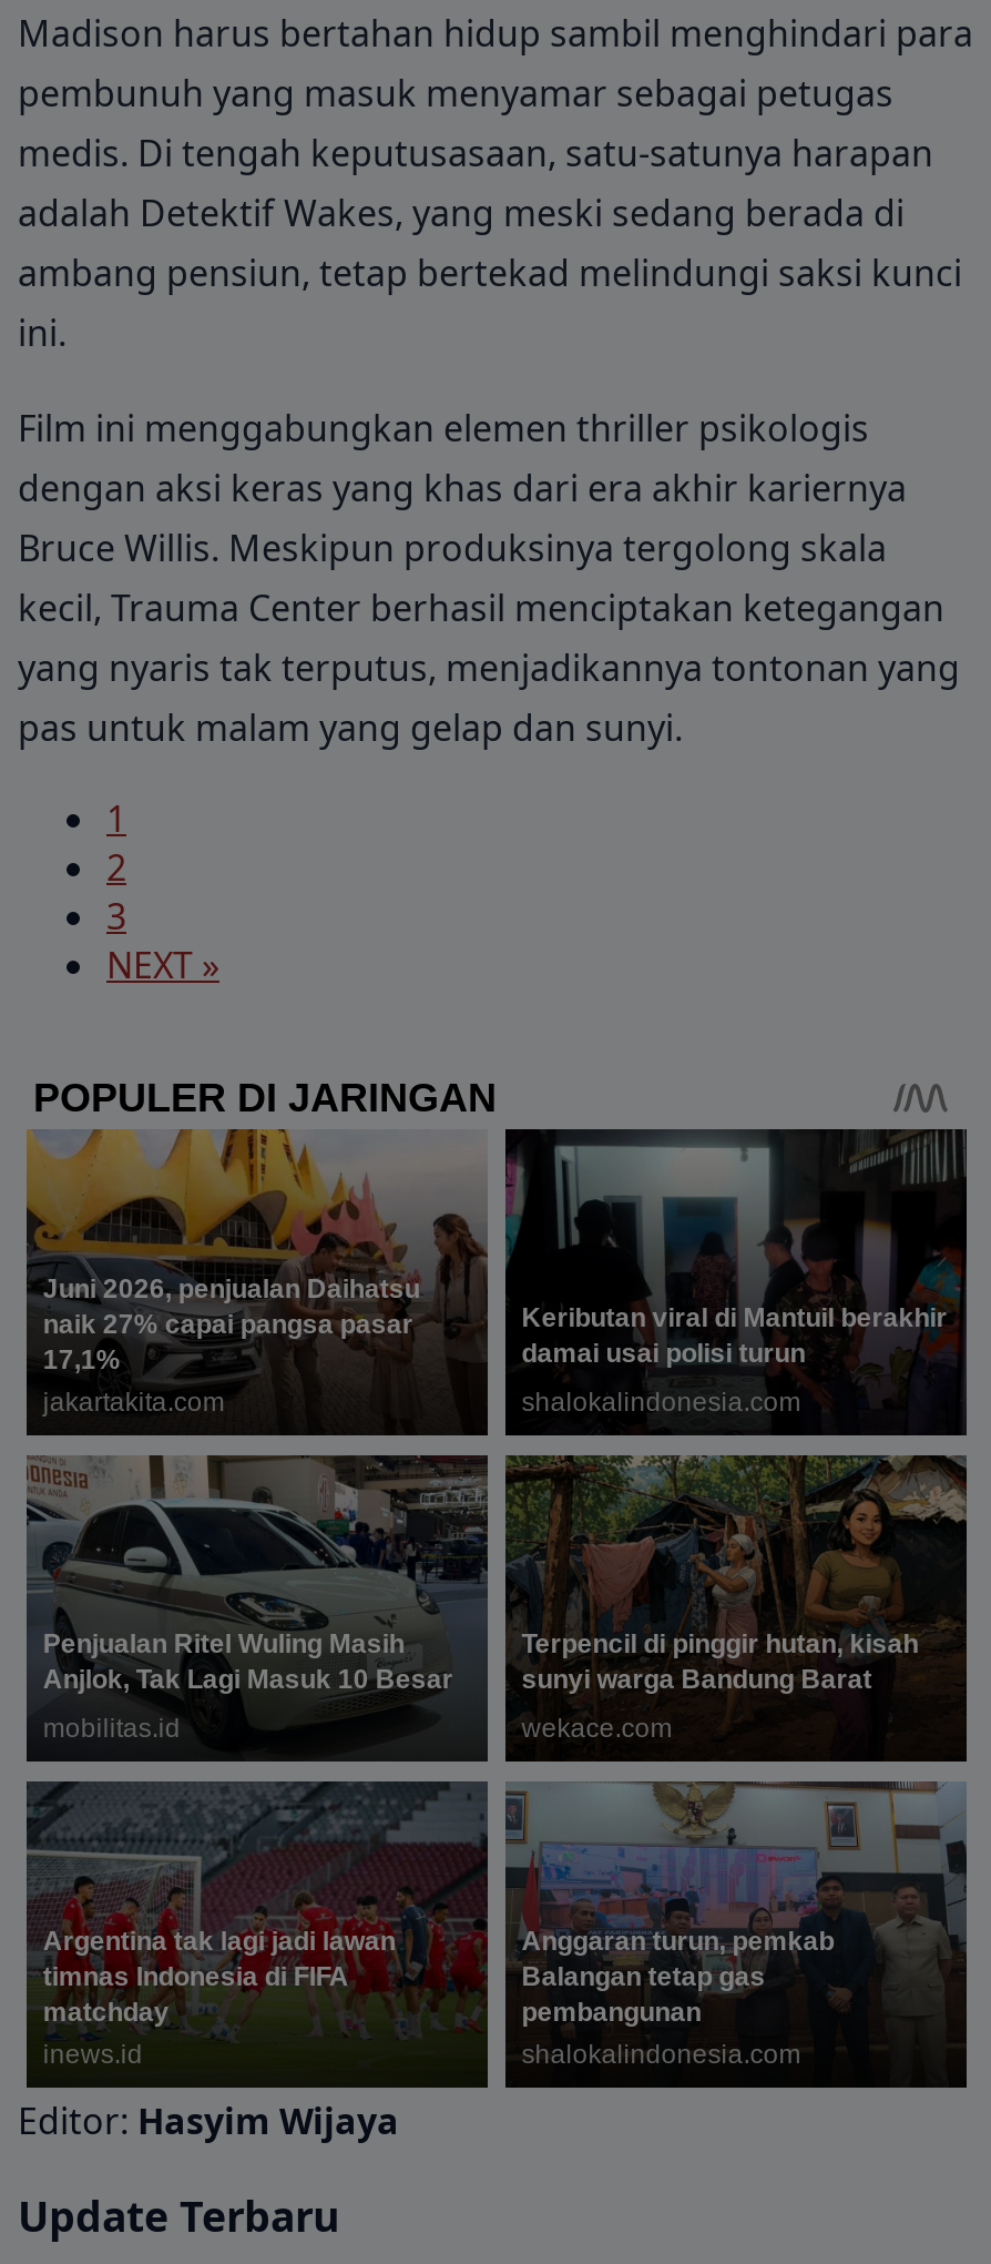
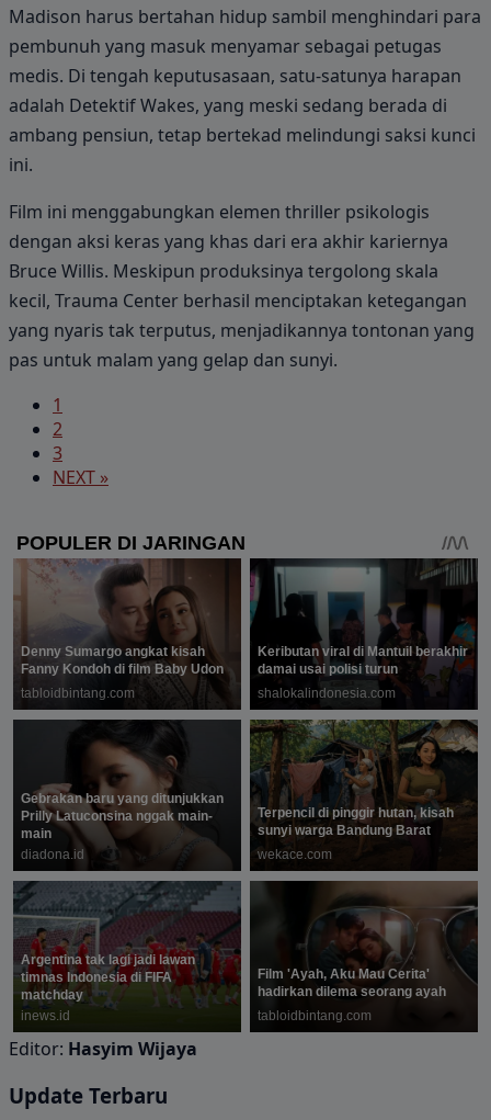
- [image]
+ [image]

- [image]
+ [image]

- [image]
+ [image]
